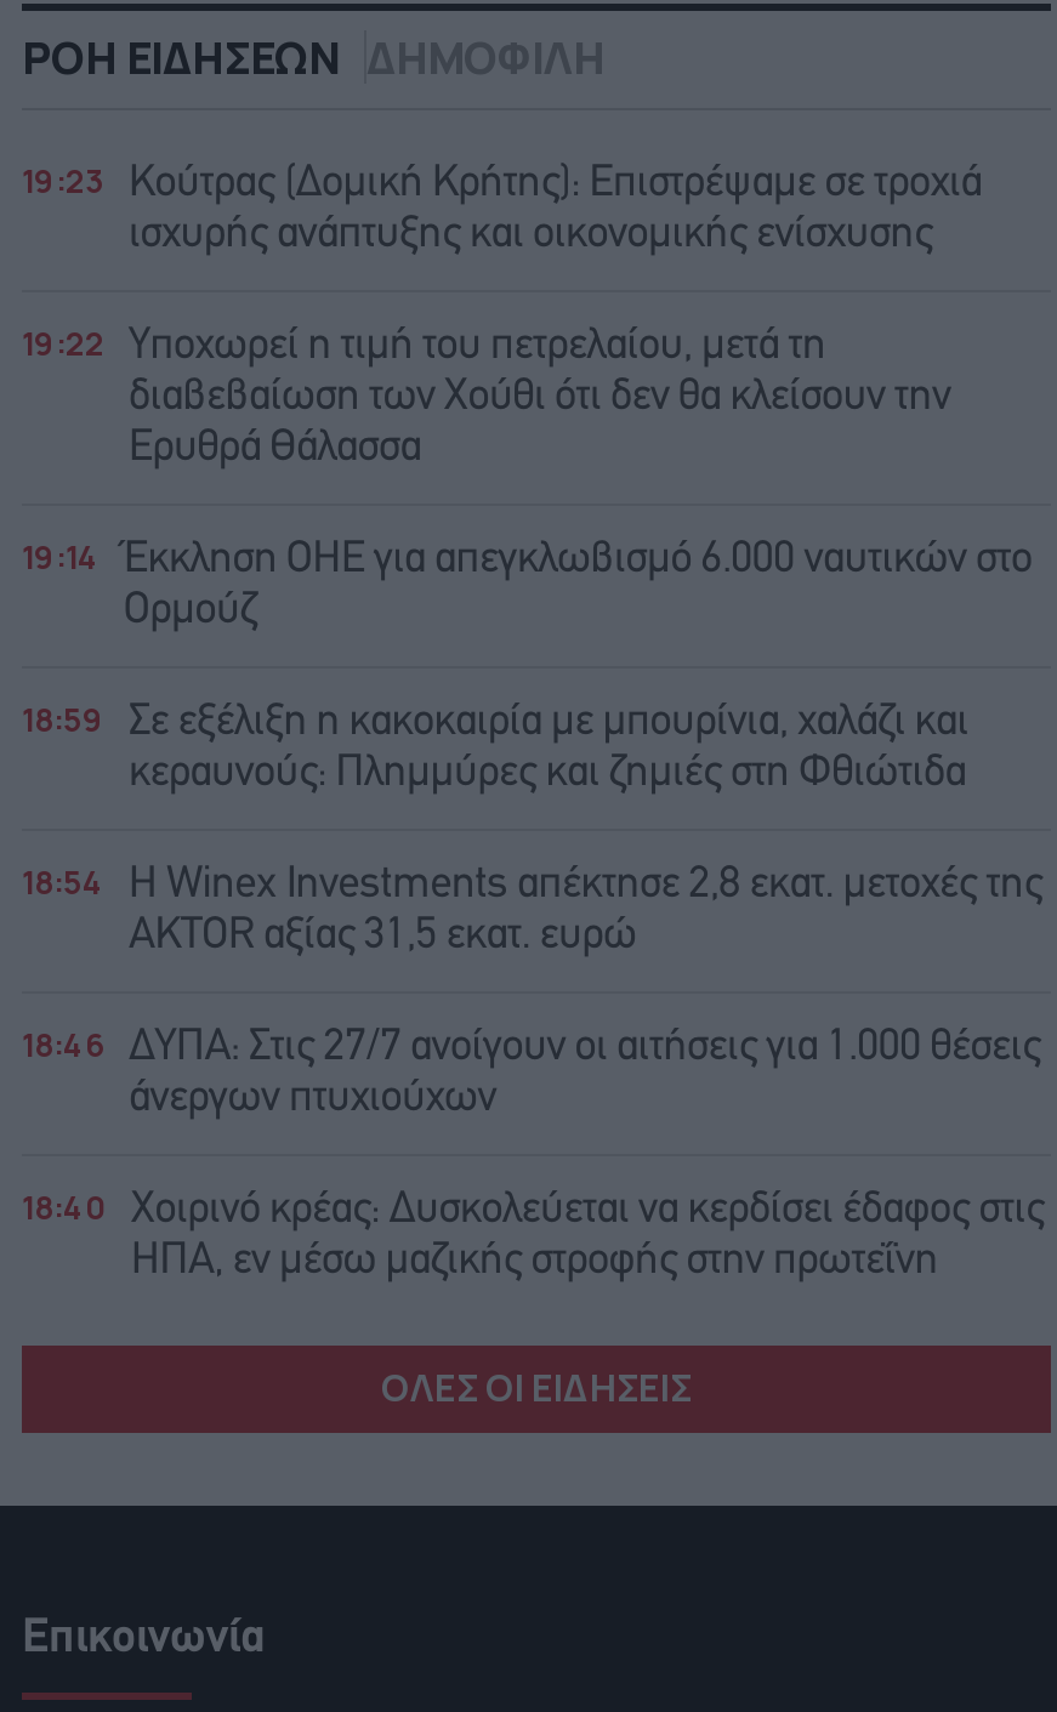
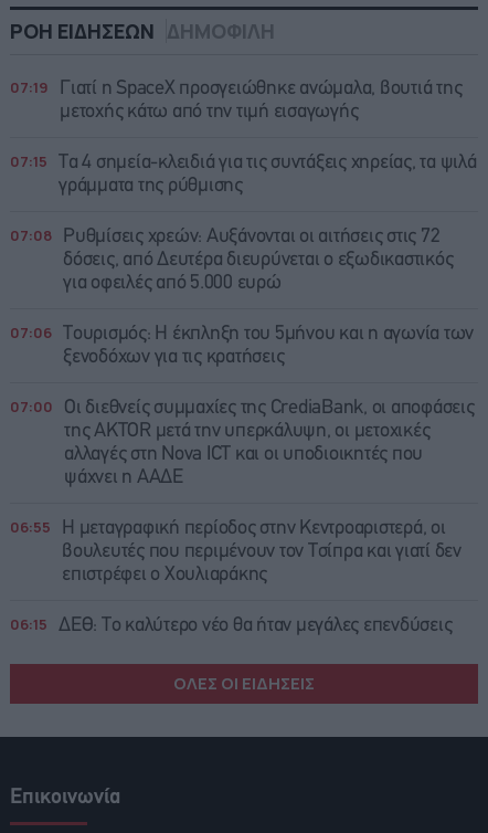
- 19:23 Κούτρας (Δομική Κρήτης): Επιστρέψαμε σε τροχιά
- ισχυρής ανάπτυξης και οικονομικής ενίσχυσης
+ 07:19 Γιατί η SpaceX προσγειώθηκε ανώμαλα, βουτιά της
+ μετοχής κάτω από την τιμή εισαγωγής

- 19:22 Υποχωρεί η τιμή του πετρελαίου, μετά τη
- διαβεβαίωση των Χούθι ότι δεν θα κλείσουν την
- Ερυθρά Θάλασσα
+ 07:15 Τα 4 σημεία-κλειδιά για τις συντάξεις χηρείας, τα ψιλά
+ γράμματα της ρύθμισης

- 19:14 Έκκληση ΟΗΕ για απεγκλωβισμό 6.000 ναυτικών στο
- Ορμούζ
+ 07:08 Ρυθμίσεις χρεών: Αυξάνονται οι αιτήσεις στις 72
+ δόσεις, από Δευτέρα διευρύνεται ο εξωδικαστικός
+ για οφειλές από 5.000 ευρώ

- 18:59 Σε εξέλιξη η κακοκαιρία με μπουρίνια, χαλάζι και
- κεραυνούς: Πλημμύρες και ζημιές στη Φθιώτιδα
+ 07:06 Τουρισμός: Η έκπληξη του 5μήνου και η αγωνία των
+ ξενοδόχων για τις κρατήσεις

- 18:54 Η Winex Investments απέκτησε 2,8 εκατ. μετοχές της
- AKTOR αξίας 31,5 εκατ. ευρώ
+ 07:00 Οι διεθνείς συμμαχίες της CrediaBank, οι αποφάσεις
+ της AKTOR μετά την υπερκάλυψη, οι μετοχικές
+ αλλαγές στη Nova ICT και οι υποδιοικητές που
+ ψάχνει η ΑΑΔΕ

- 18:46 ΔΥΠΑ: Στις 27/7 ανοίγουν οι αιτήσεις για 1.000 θέσεις
- άνεργων πτυχιούχων
+ 06:55 Η μεταγραφική περίοδος στην Κεντροαριστερά, οι
+ βουλευτές που περιμένουν τον Τσίπρα και γιατί δεν
+ επιστρέφει ο Χουλιαράκης

- 18:40 Χοιρινό κρέας: Δυσκολεύεται να κερδίσει έδαφος στις
- ΗΠΑ, εν μέσω μαζικής στροφής στην πρωτεΐνη
+ 06:15 ΔΕΘ: Tο καλύτερο νέο θα ήταν μεγάλες επενδύσεις
